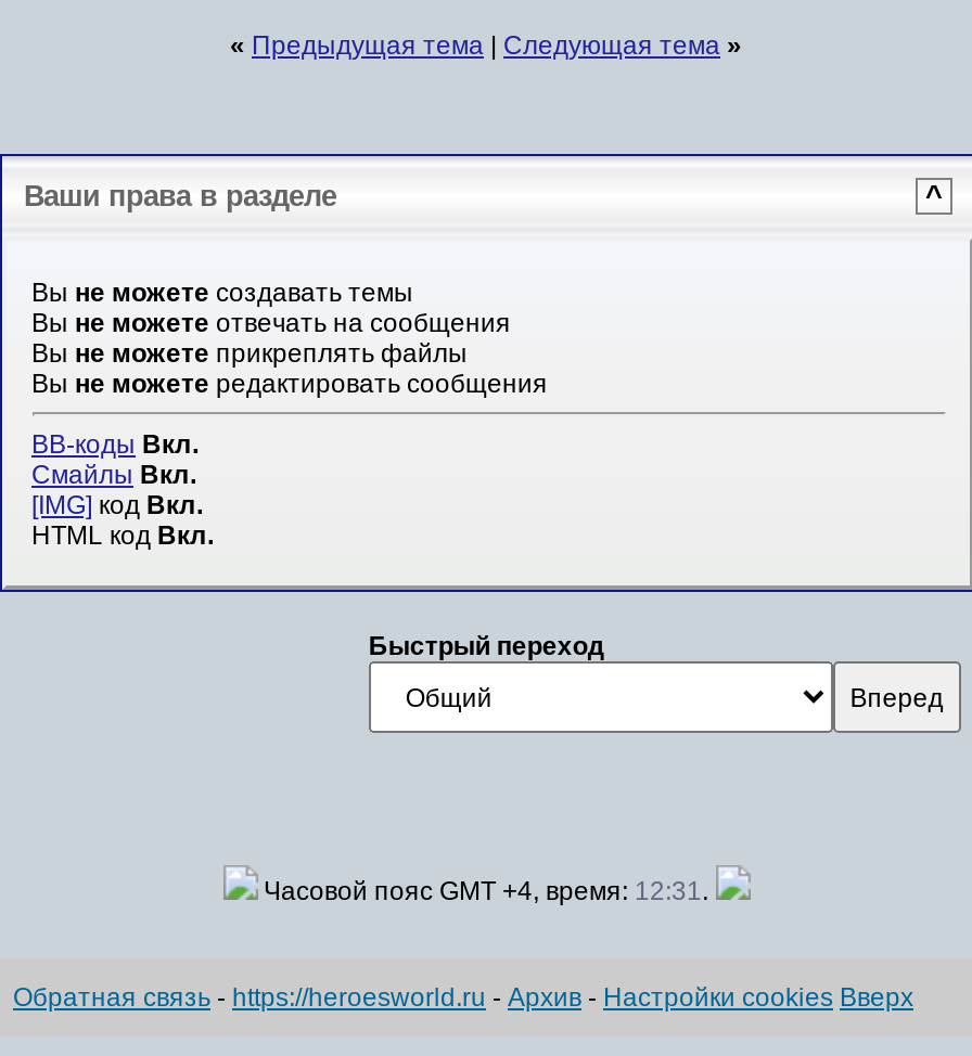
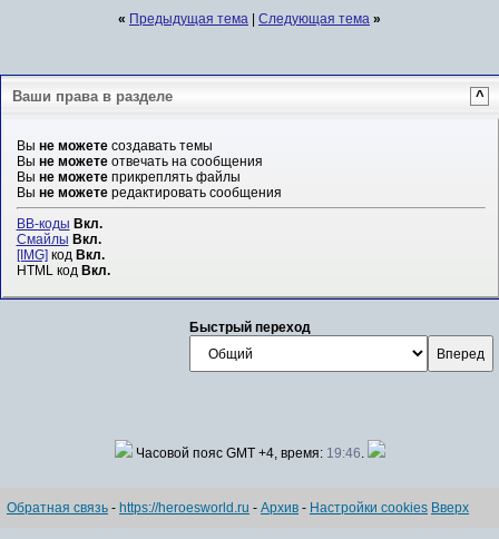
- Часовой пояс GMT +4, время: 12:31.
+ Часовой пояс GMT +4, время: 19:46.
